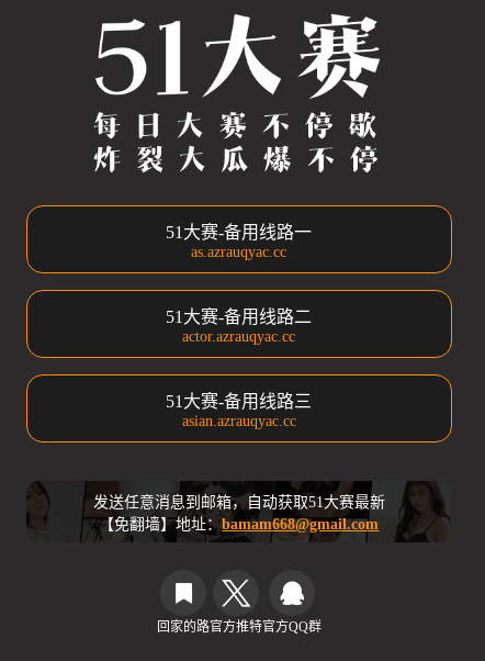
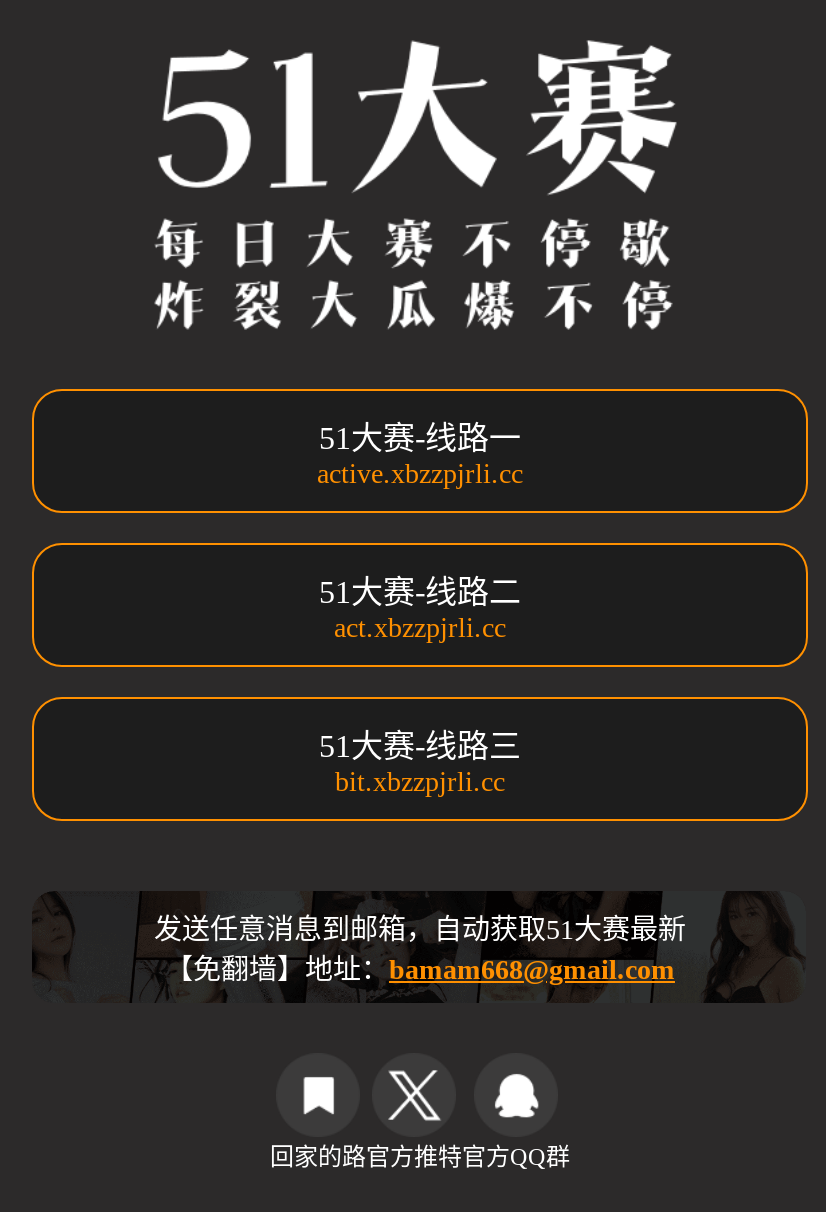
- 51大赛-备用线路一
- as.azrauqyac.cc
+ 51大赛-线路一
+ active.xbzzpjrli.cc

- 51大赛-备用线路二
- actor.azrauqyac.cc
+ 51大赛-线路二
+ act.xbzzpjrli.cc

- 51大赛-备用线路三
- asian.azrauqyac.cc
+ 51大赛-线路三
+ bit.xbzzpjrli.cc
